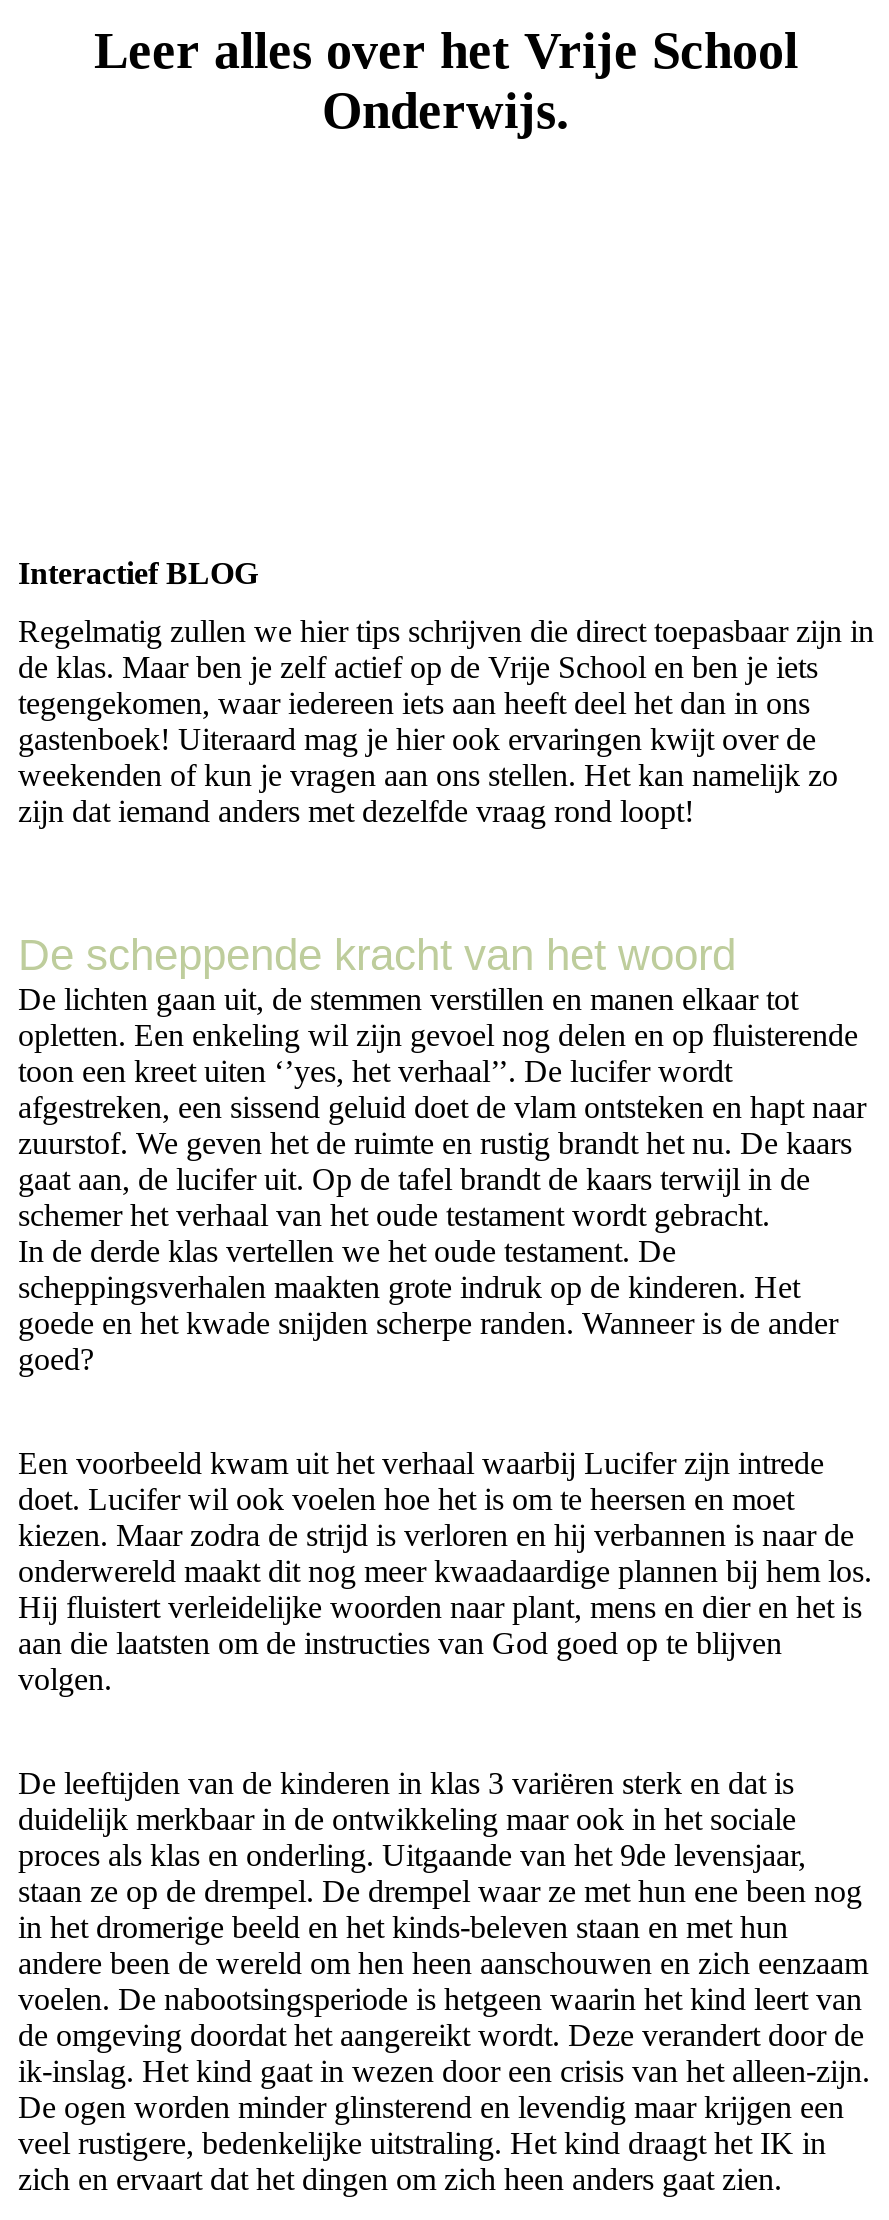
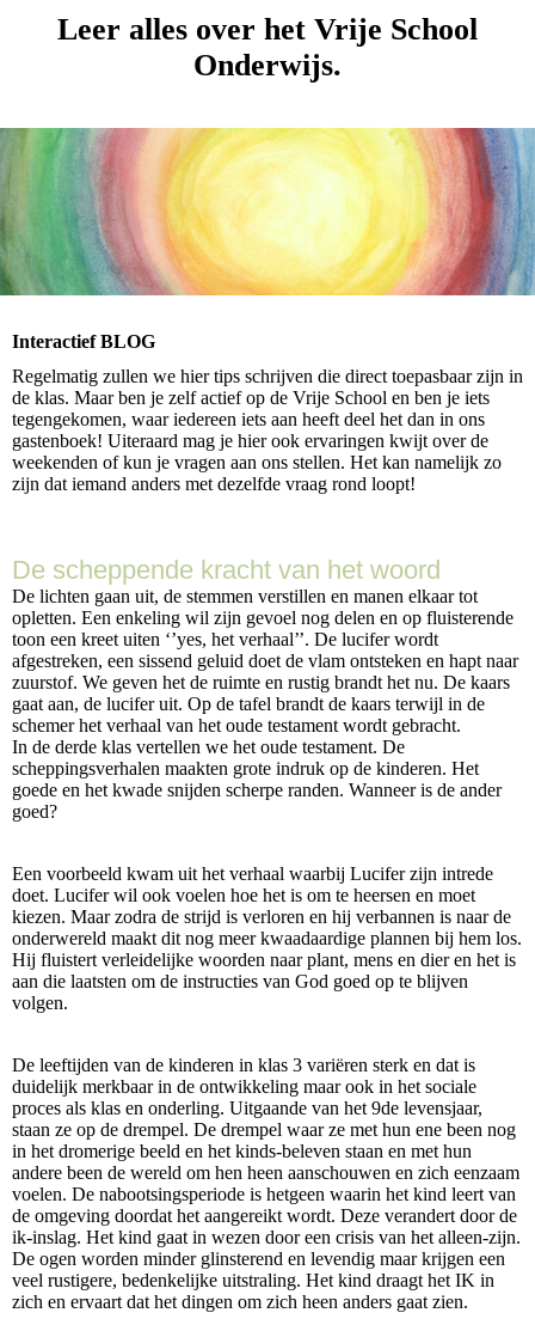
+ [image]
